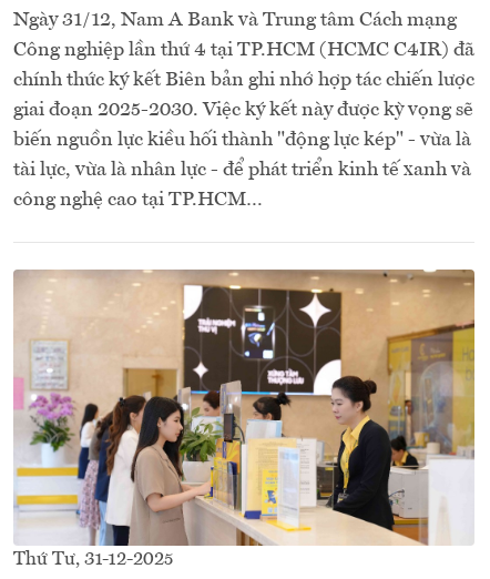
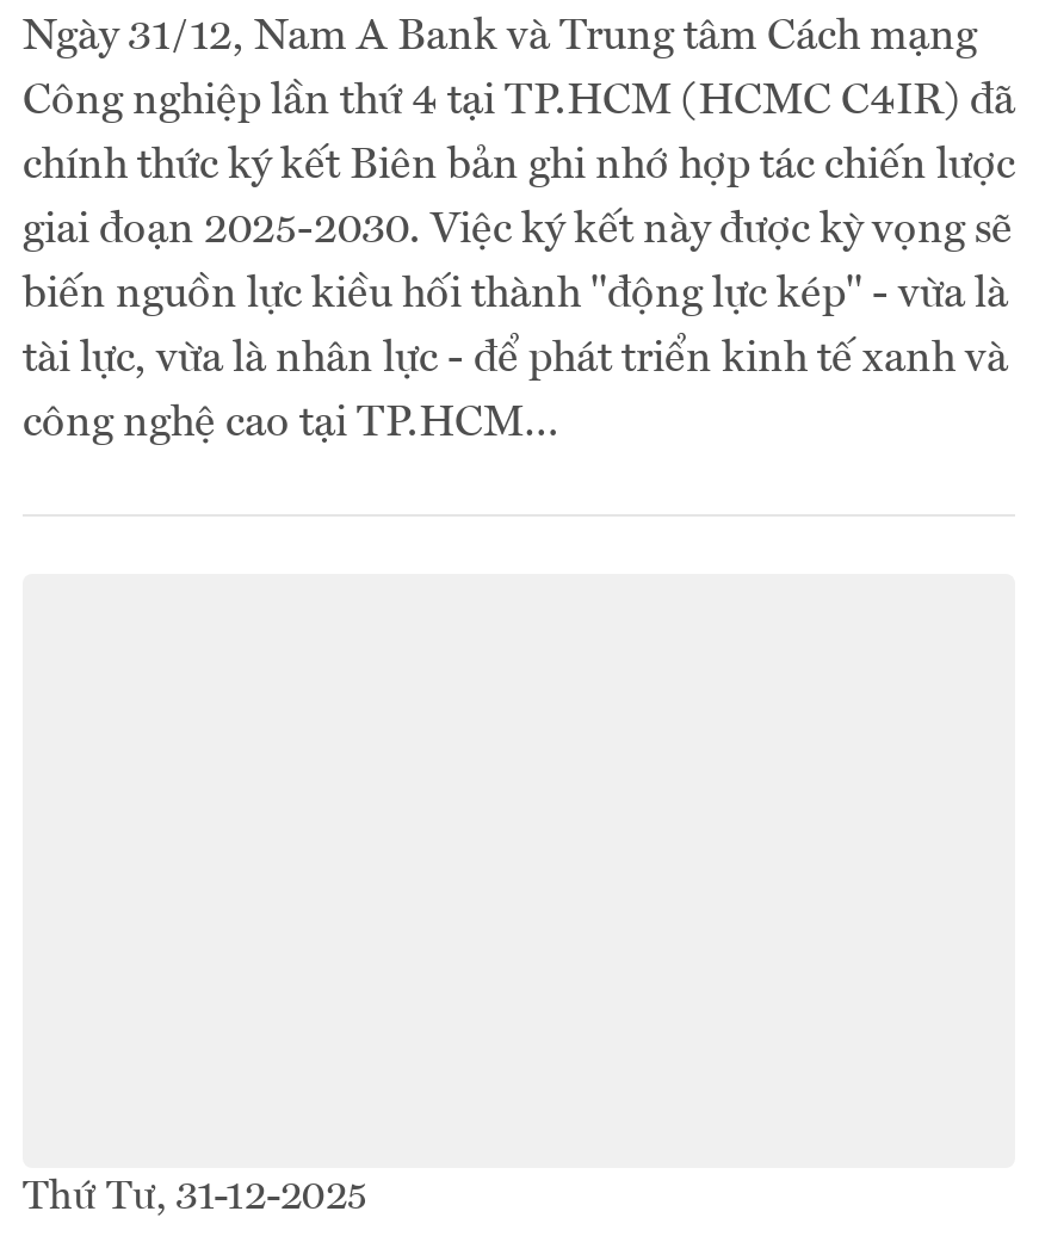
- [image]
